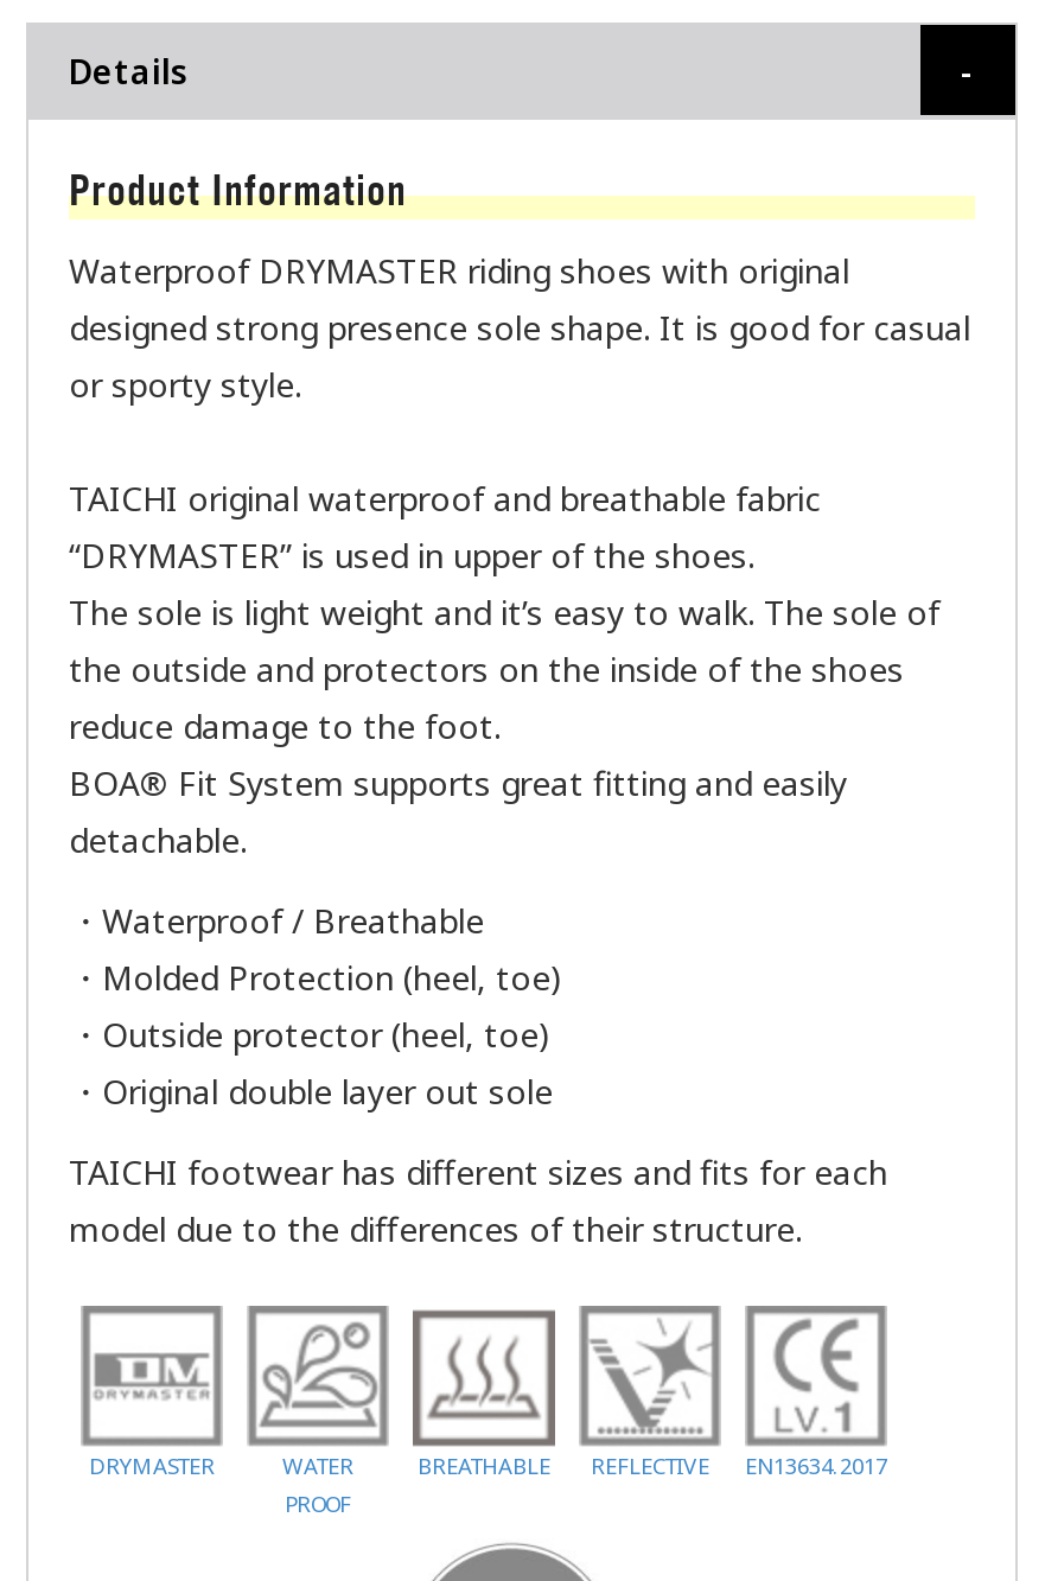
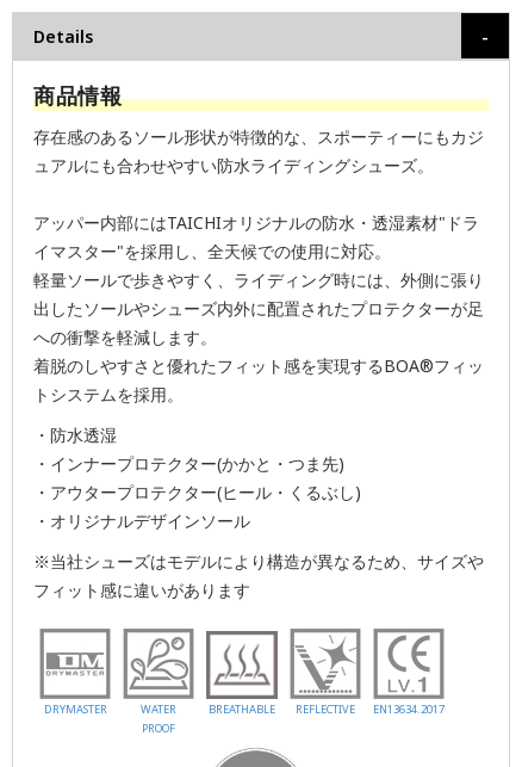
- Product Information
+ 商品情報

- Waterproof DRYMASTER riding shoes with original
- designed strong presence sole shape. It is good for casual
- or sporty style.
+ 存在感のあるソール形状が特徴的な、スポーティーにもカジ
+ ュアルにも合わせやすい防水ライディングシューズ。

- TAICHI original waterproof and breathable fabric
- “DRYMASTER” is used in upper of the shoes.
- The sole is light weight and it’s easy to walk. The sole of
- the outside and protectors on the inside of the shoes
- reduce damage to the foot.
- BOA® Fit System supports great fitting and easily
- detachable.
+ アッパー内部にはTAICHIオリジナルの防水・透湿素材"ドラ
+ イマスター"を採用し、全天候での使用に対応。
+ 軽量ソールで歩きやすく、ライディング時には、外側に張り
+ 出したソールやシューズ内外に配置されたプロテクターが足
+ への衝撃を軽減します。
+ 着脱のしやすさと優れたフィット感を実現するBOA®フィッ
+ トシステムを採用。

- ・Waterproof / Breathable
- ・Molded Protection (heel, toe)
- ・Outside protector (heel, toe)
- ・Original double layer out sole
+ ・防水透湿
+ ・インナープロテクター(かかと・つま先)
+ ・アウタープロテクター(ヒール・くるぶし)
+ ・オリジナルデザインソール

- TAICHI footwear has different sizes and fits for each
- model due to the differences of their structure.
+ ※当社シューズはモデルにより構造が異なるため、サイズや
+ フィット感に違いがあります
